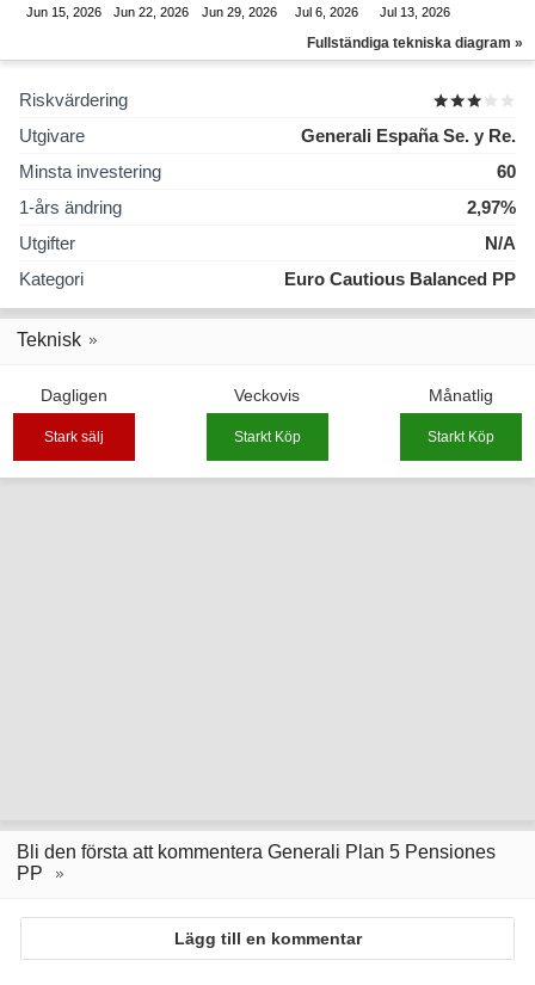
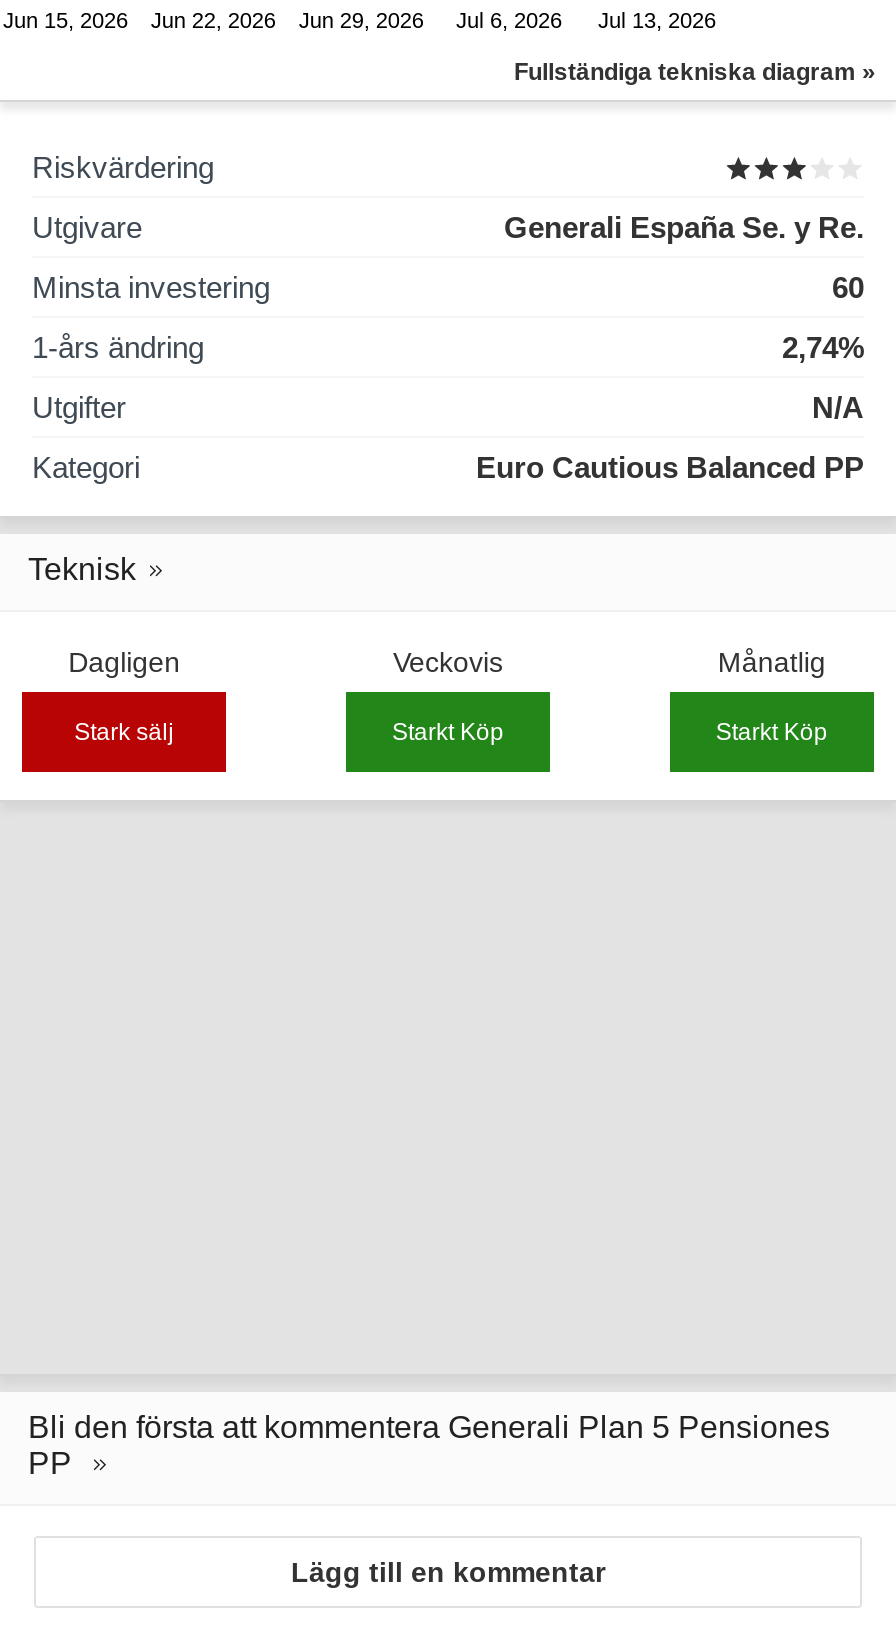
- 2,97%
+ 2,74%
